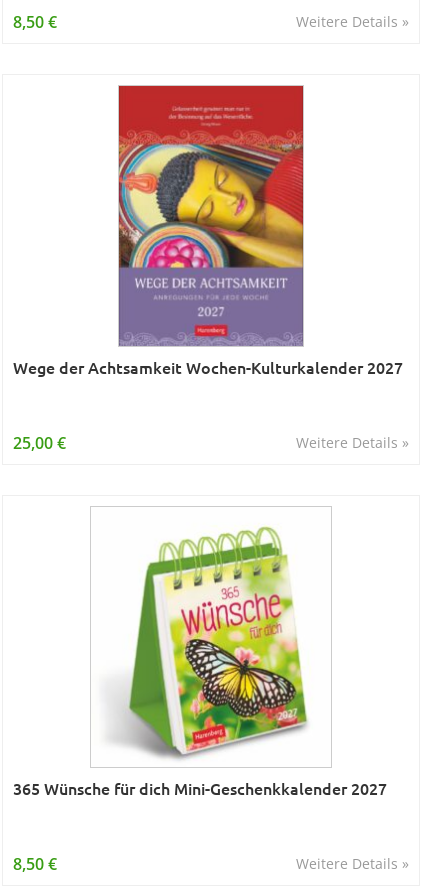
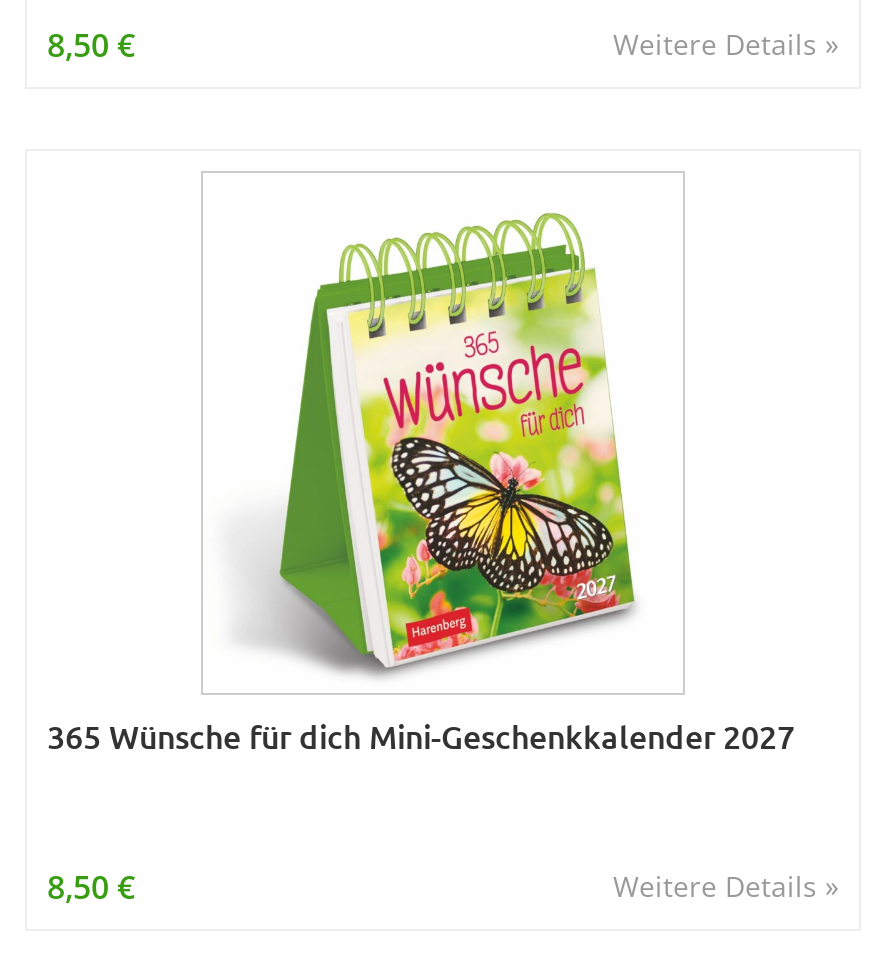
- [image]
- Wege der Achtsamkeit Wochen-Kulturkalender 2027
- Weitere Details »
- 25,00 €
